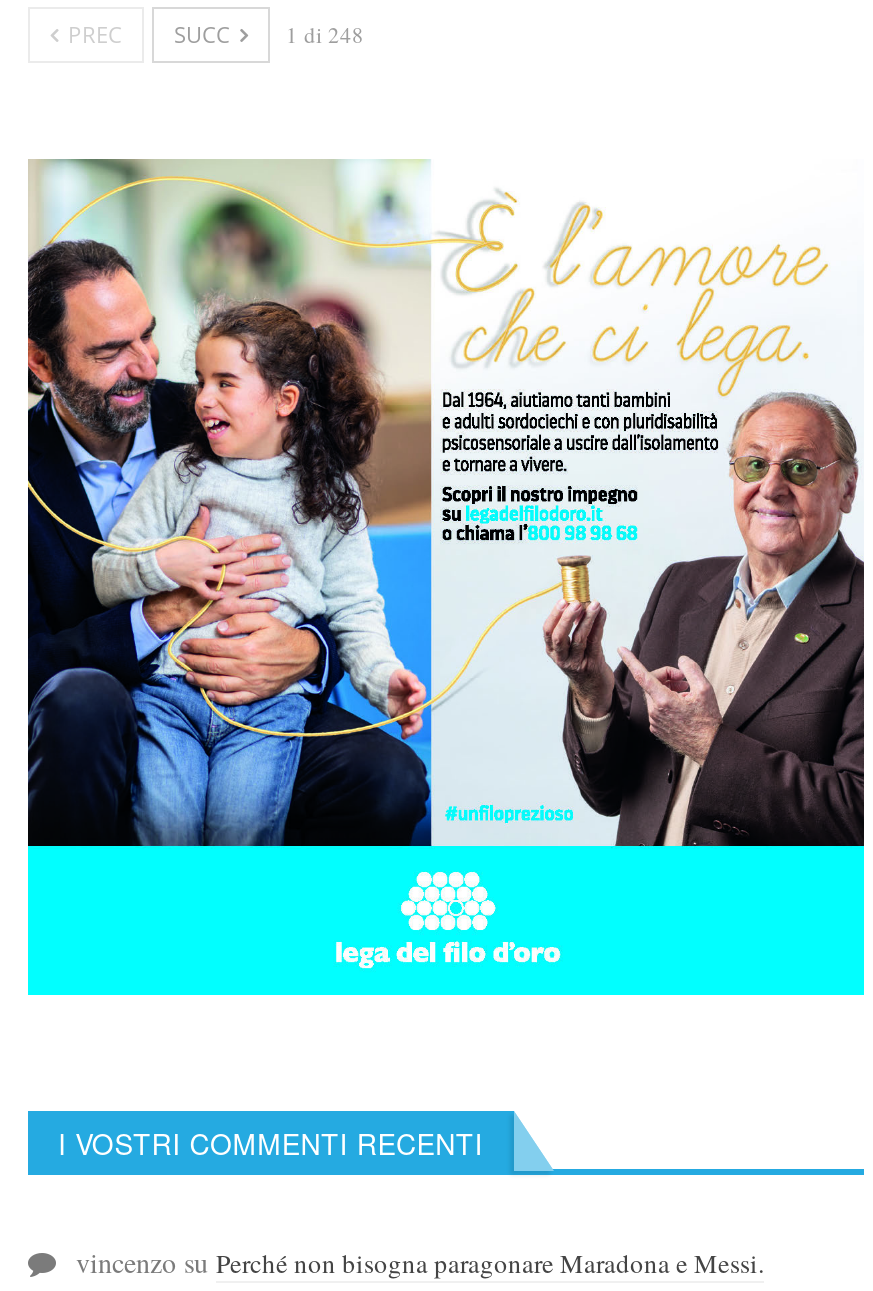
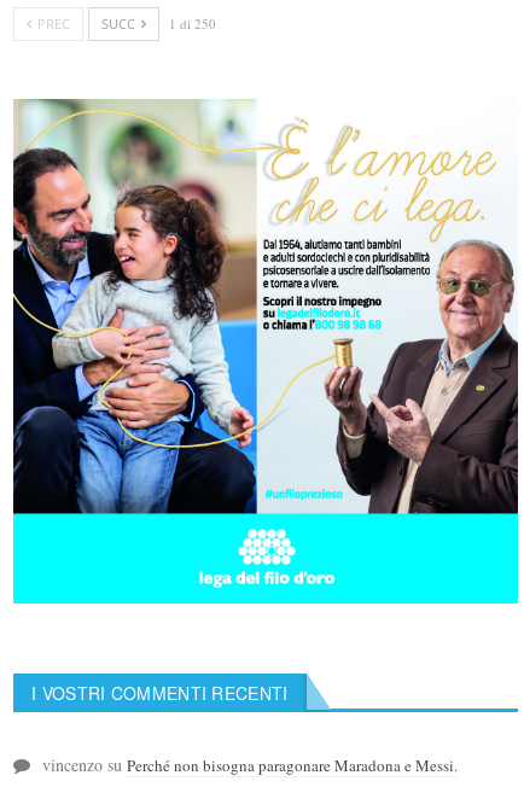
- PREC SUCC 1 di 248
+ PREC SUCC 1 di 250
